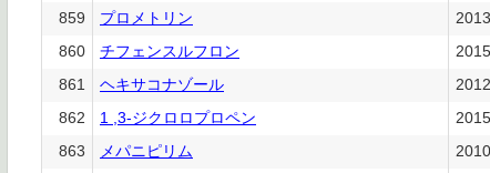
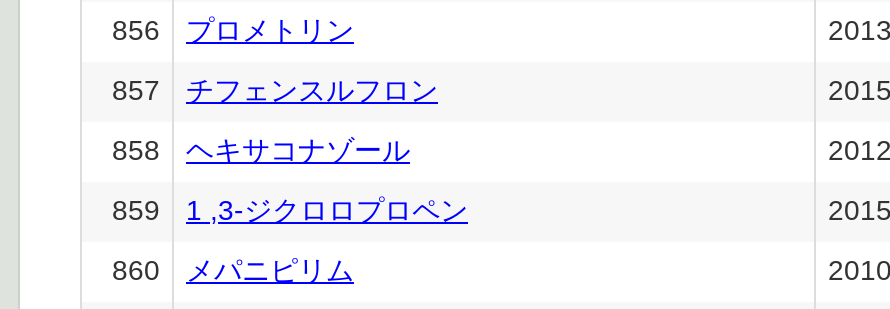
- 859 プロメトリン
+ 856 プロメトリン

- 860 チフェンスルフロン
+ 857 チフェンスルフロン

- 861 ヘキサコナゾール
+ 858 ヘキサコナゾール

- 862 1 ,3-ジクロロプロペン
+ 859 1 ,3-ジクロロプロペン

- 863 メパニピリム
+ 860 メパニピリム
